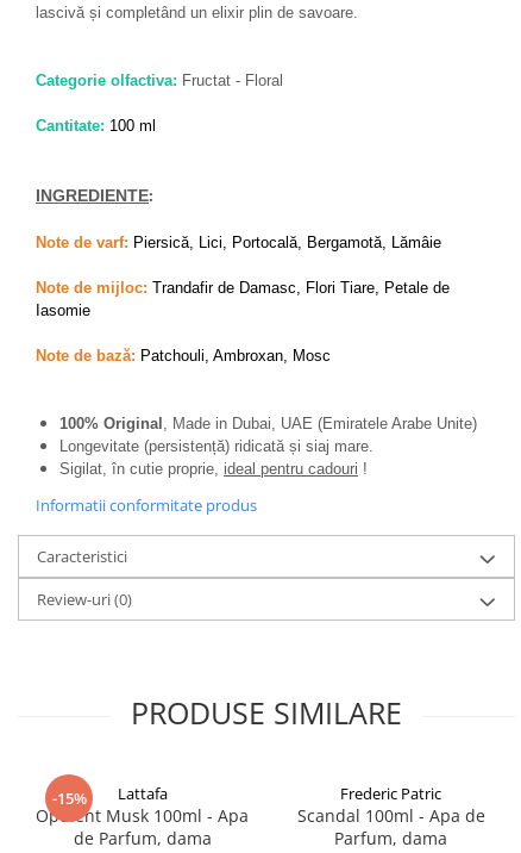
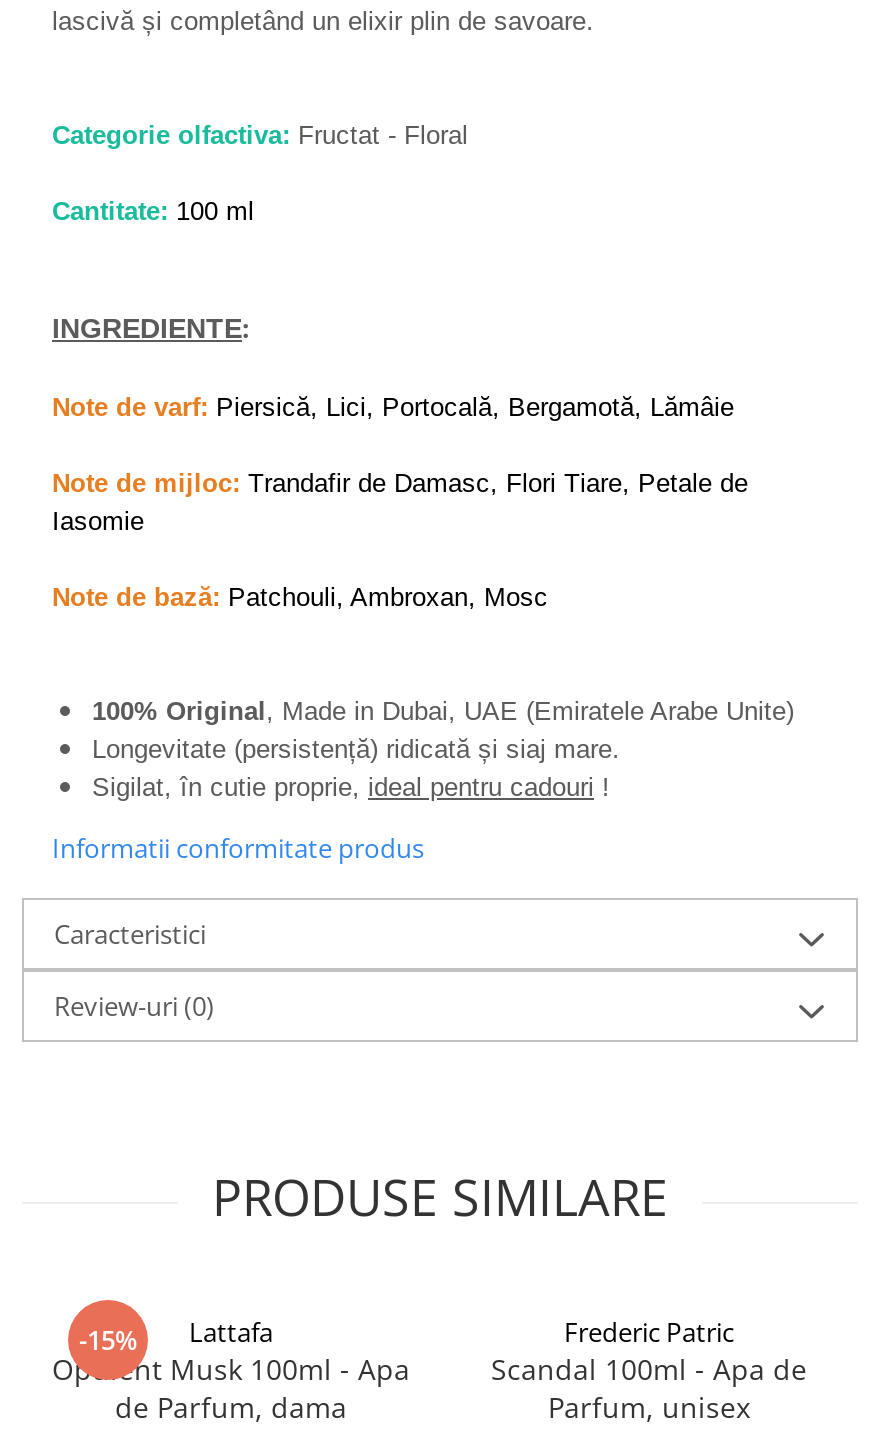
- Parfum, dama
+ Parfum, unisex
